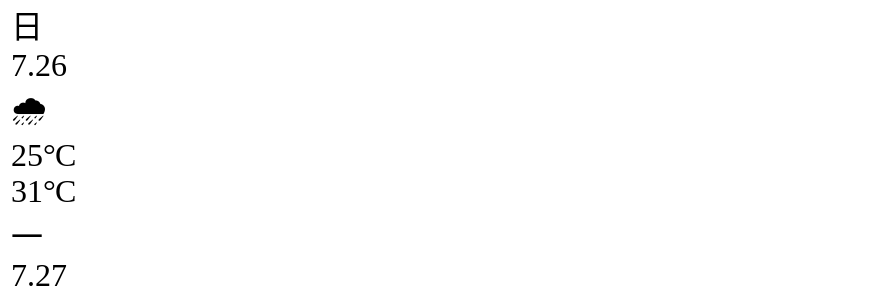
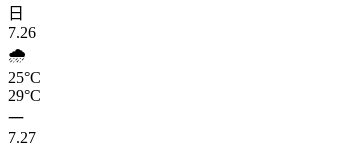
- 31°C
+ 29°C
